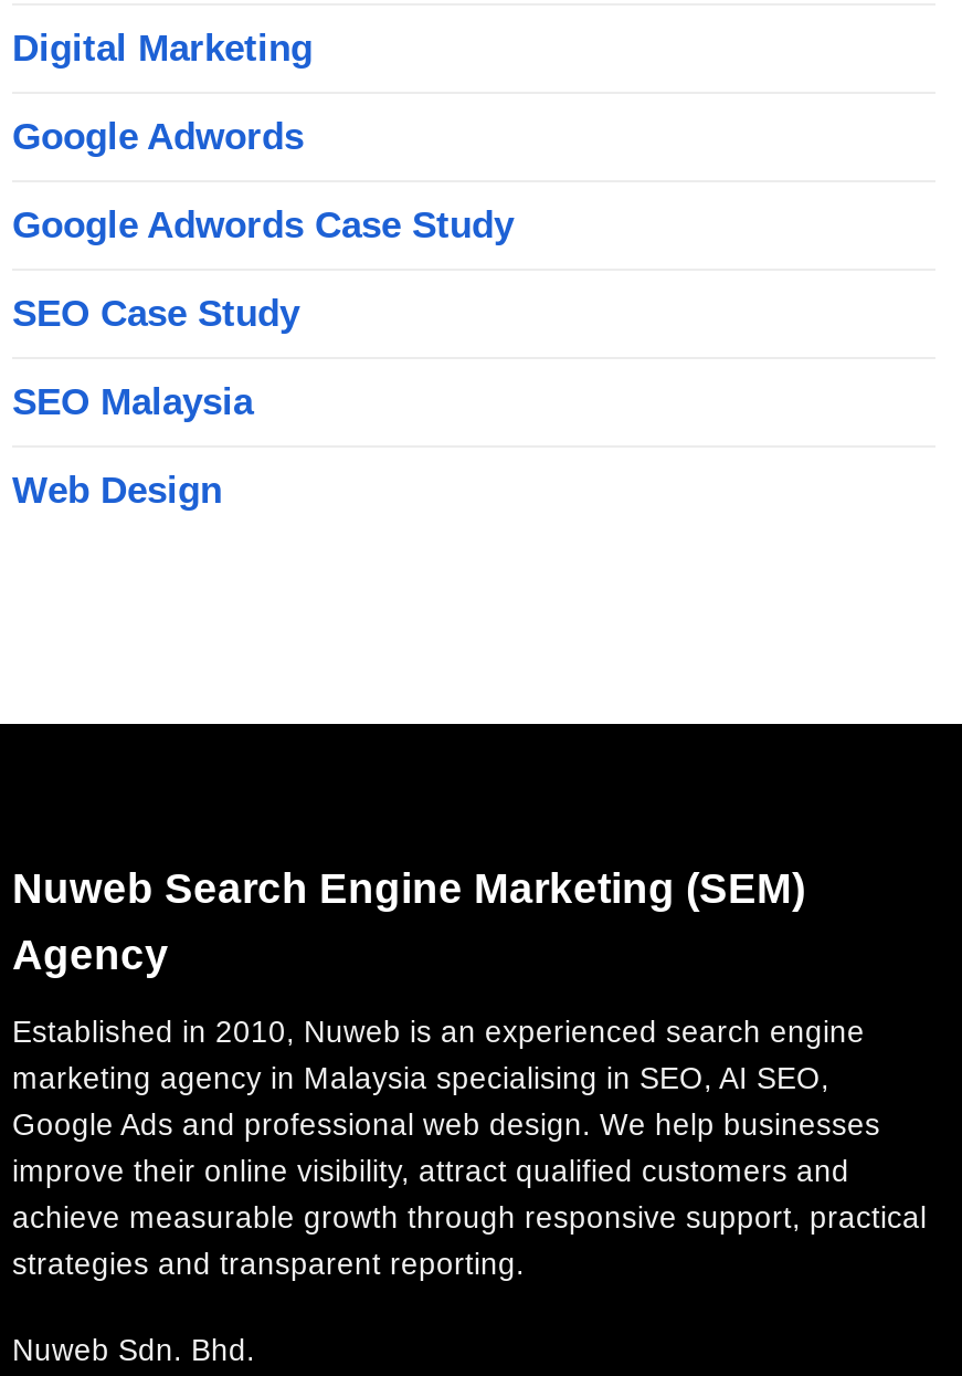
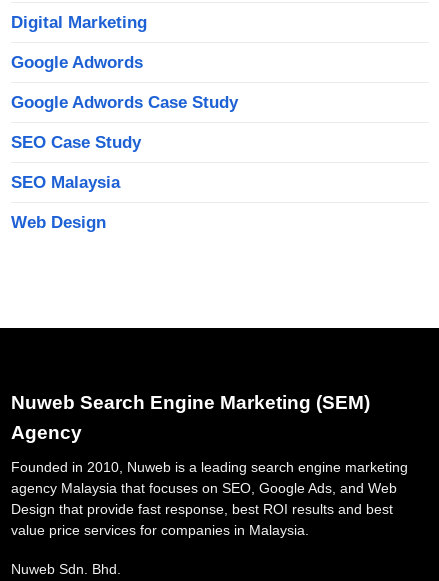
- Established in 2010, Nuweb is an experienced search engine
- marketing agency in Malaysia specialising in SEO, AI SEO,
- Google Ads and professional web design. We help businesses
- improve their online visibility, attract qualified customers and
- achieve measurable growth through responsive support, practical
- strategies and transparent reporting.
+ Founded in 2010, Nuweb is a leading search engine marketing
+ agency Malaysia that focuses on SEO, Google Ads, and Web
+ Design that provide fast response, best ROI results and best
+ value price services for companies in Malaysia.
